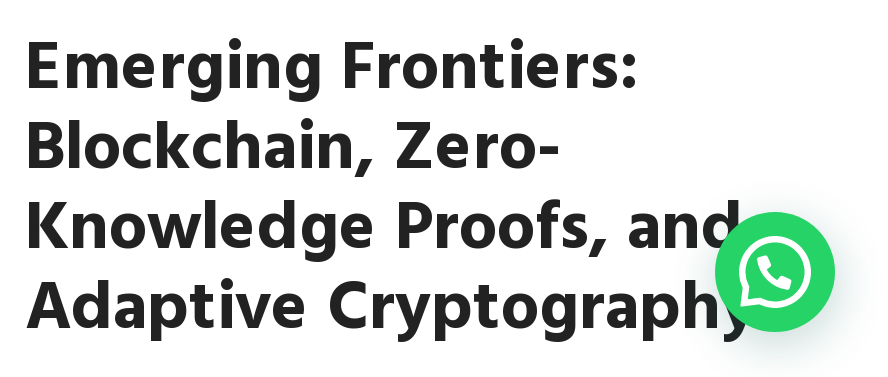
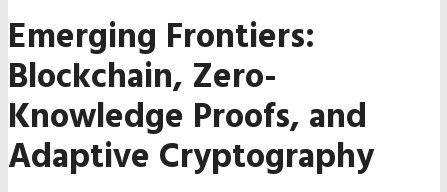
- [image]
